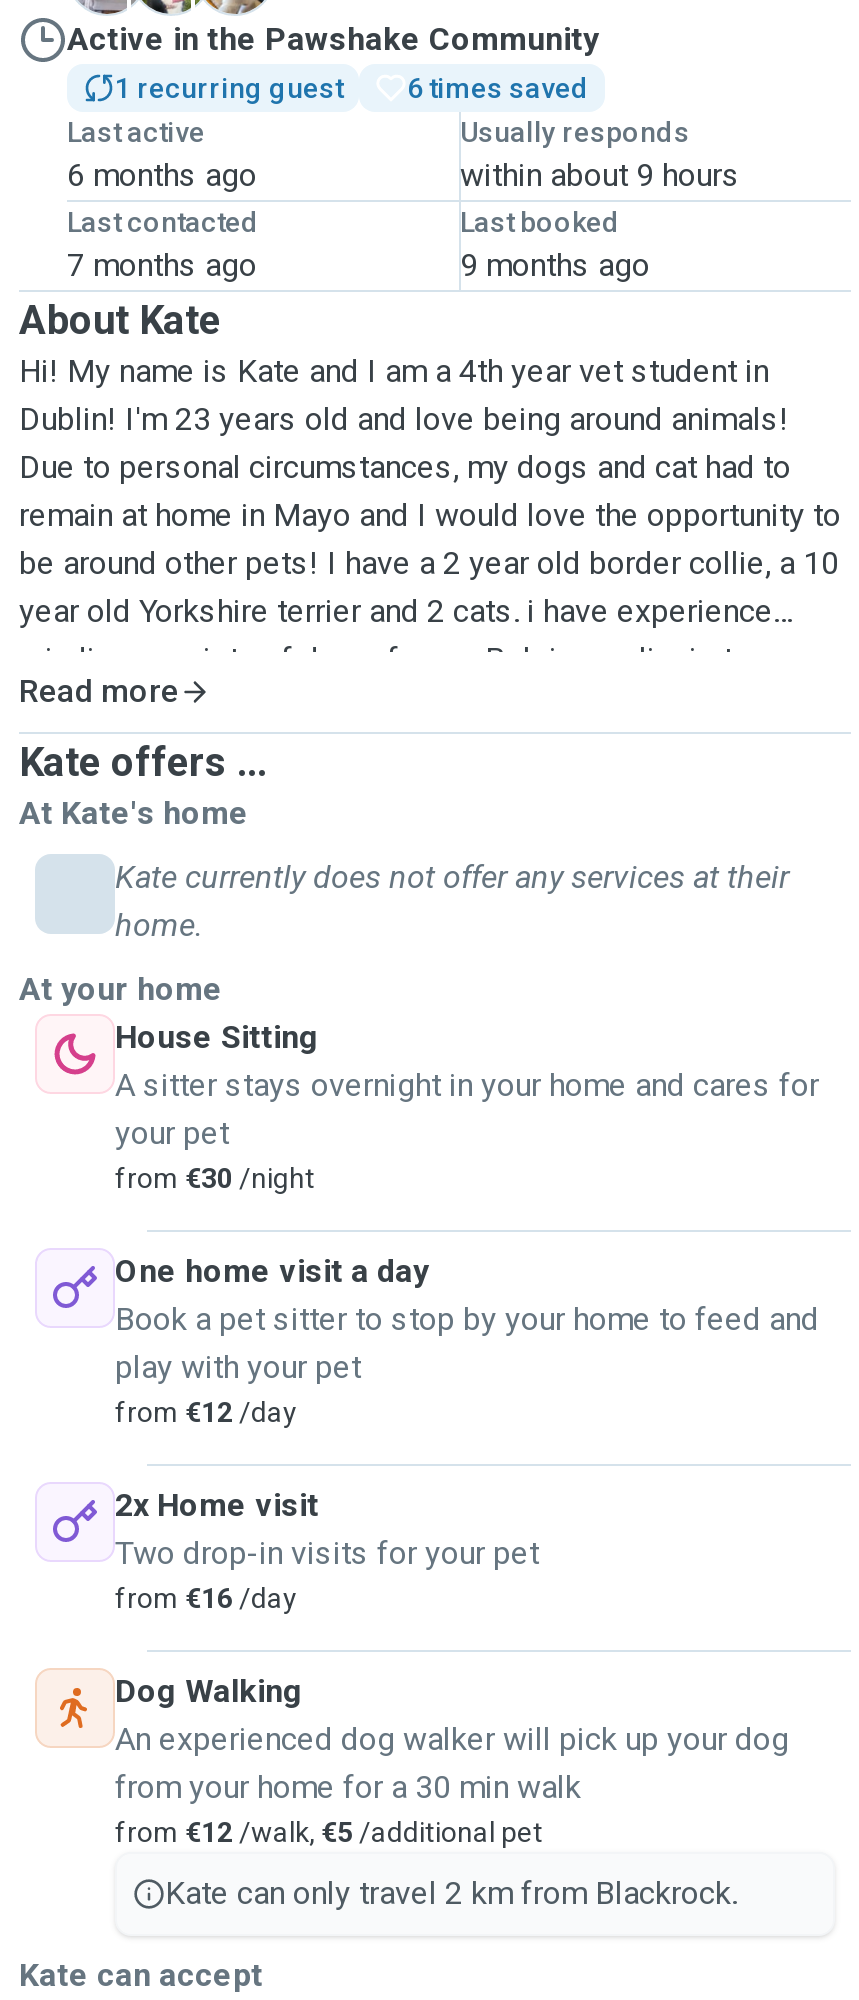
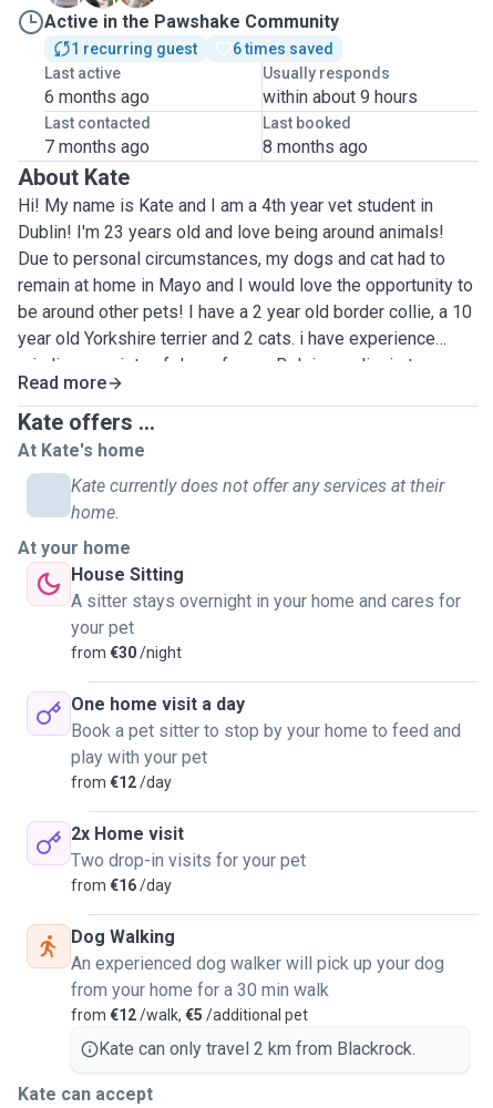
- 9 months ago
+ 8 months ago
